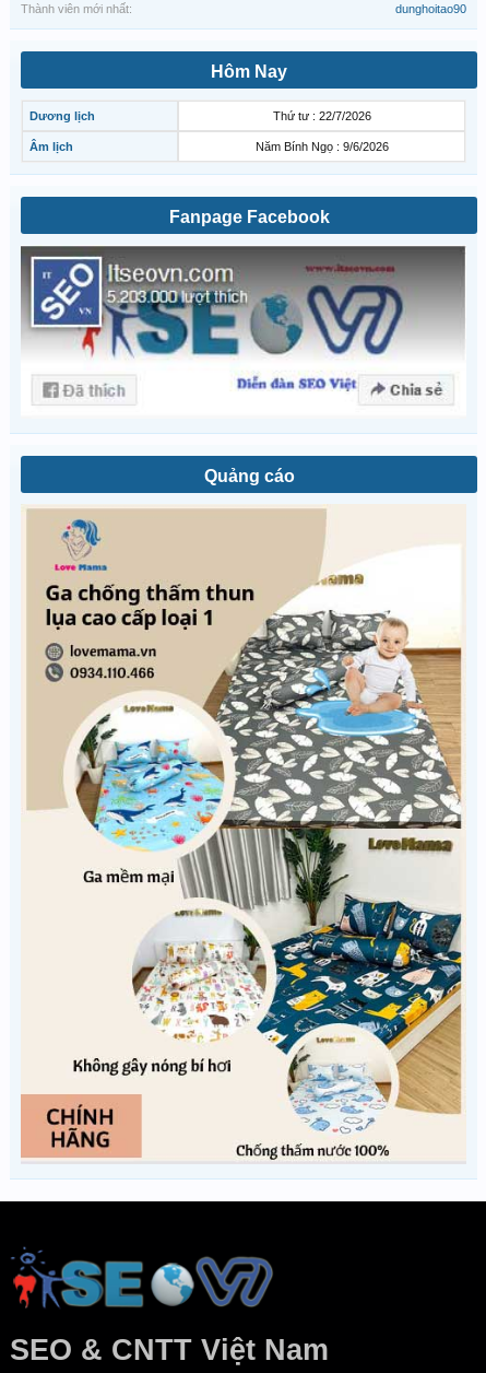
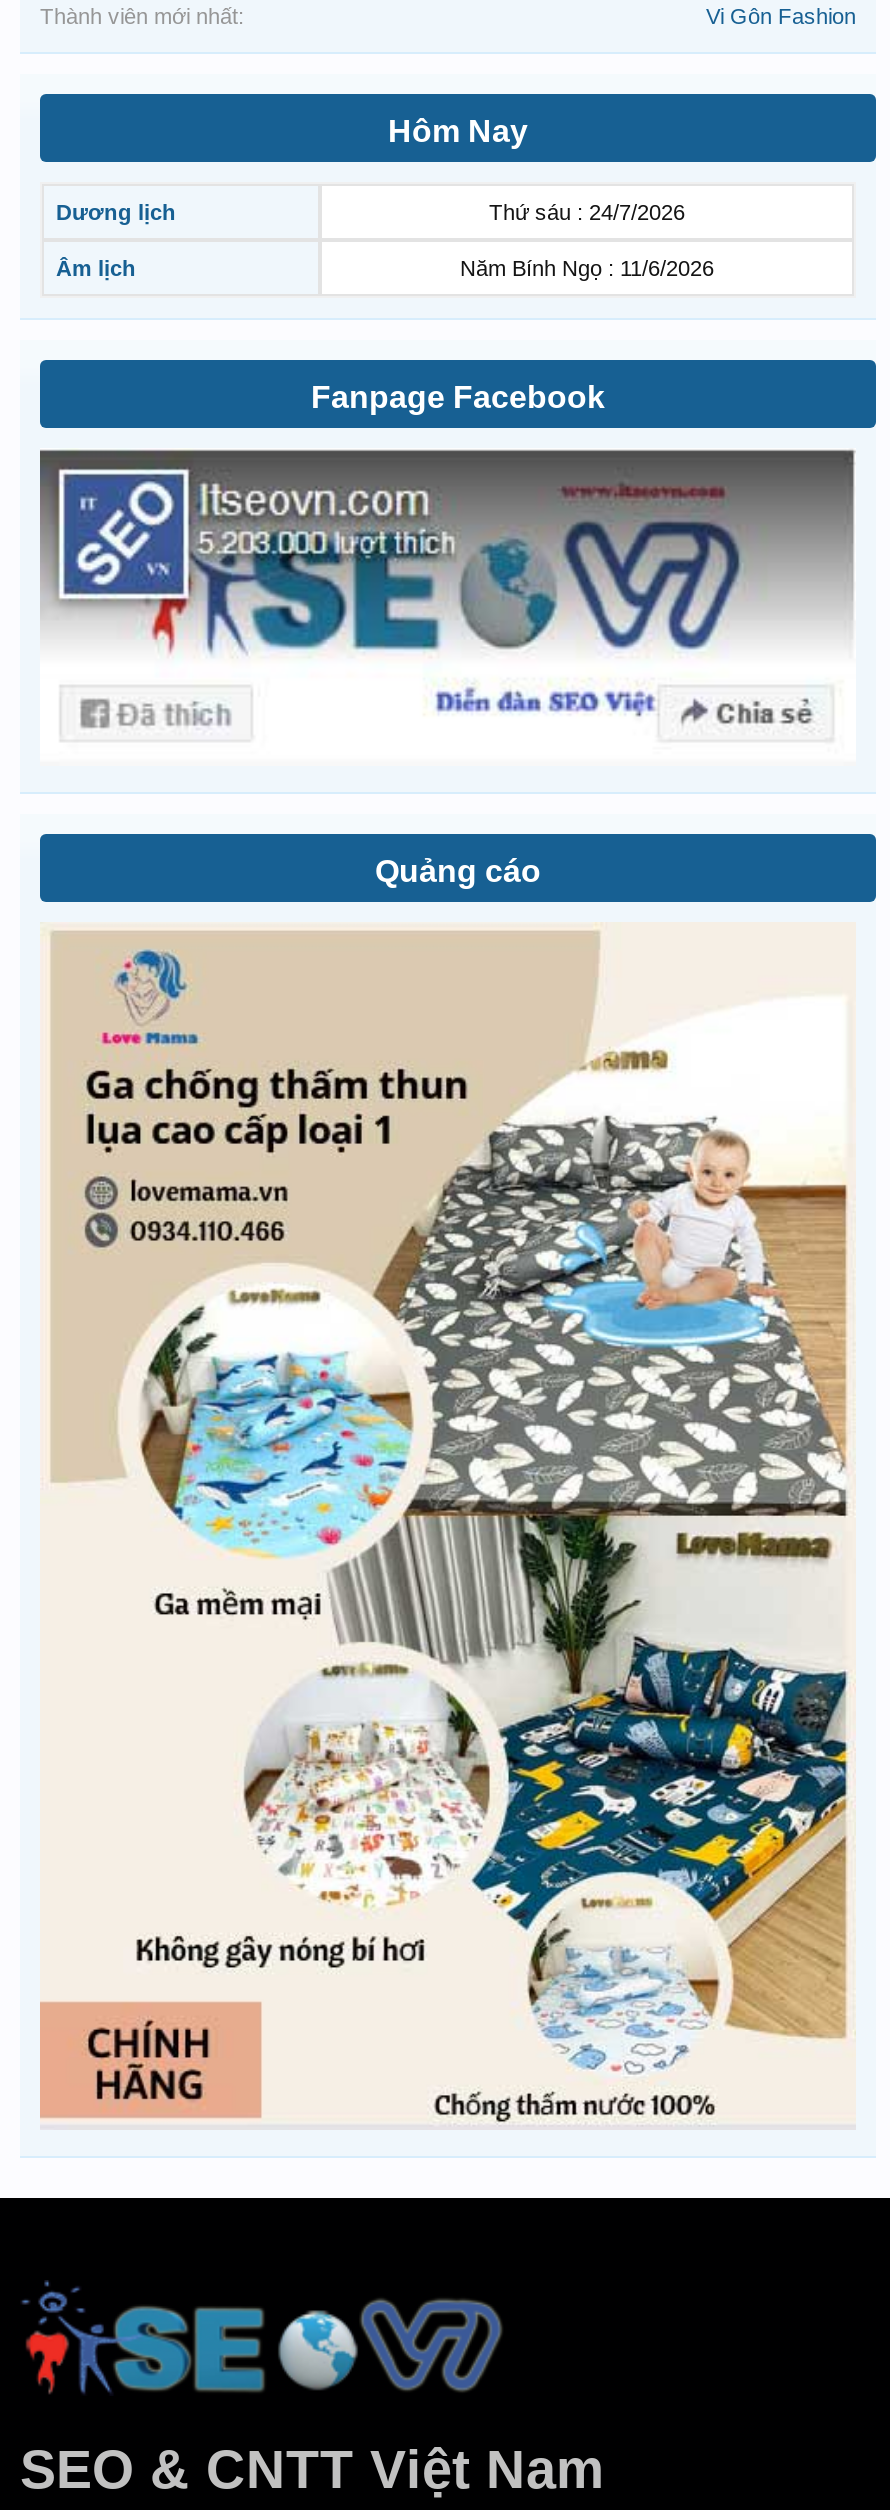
- dunghoitao90
+ Vi Gôn Fashion

- Thứ tư : 22/7/2026
+ Thứ sáu : 24/7/2026

- Năm Bính Ngọ : 9/6/2026
+ Năm Bính Ngọ : 11/6/2026
